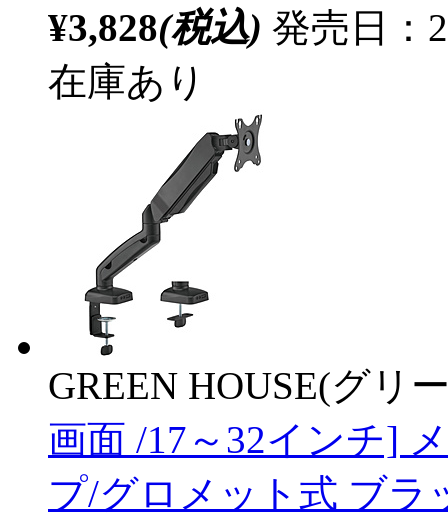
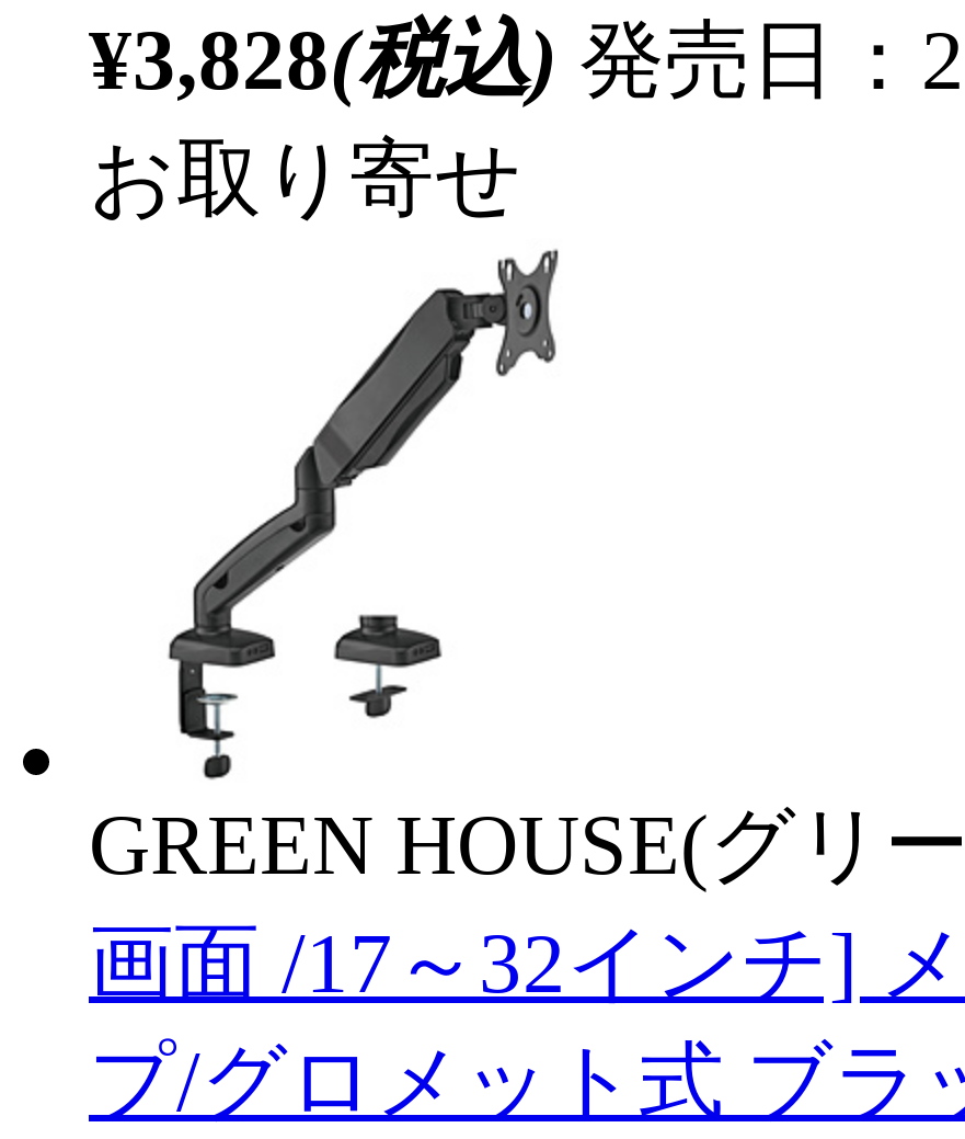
- 在庫あり
+ お取り寄せ
